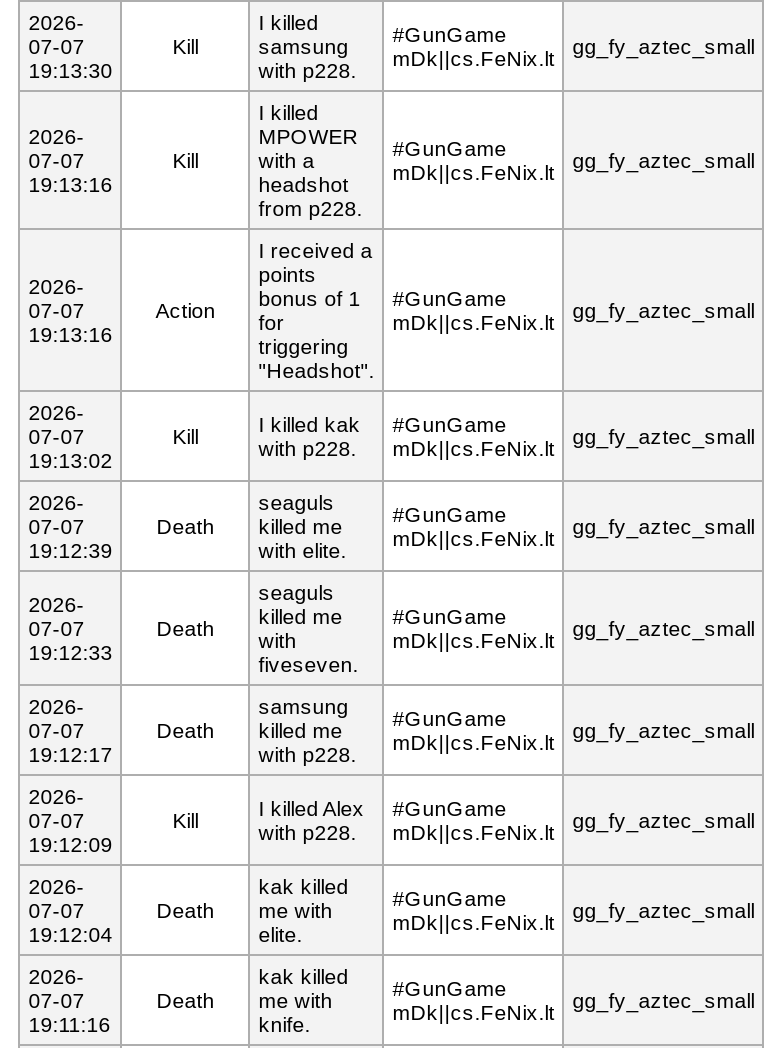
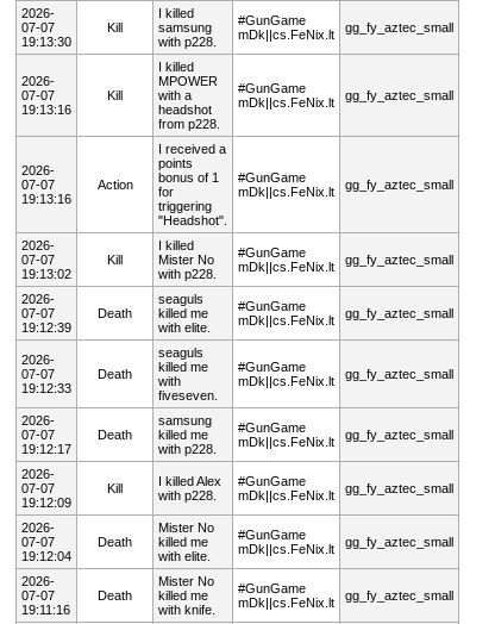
- I killed kak
+ I killed
+ Mister No

- kak killed
- me with
- elite.
+ Mister No
+ killed me
+ with elite.

- kak killed
- me with
- knife.
+ Mister No
+ killed me
+ with knife.
